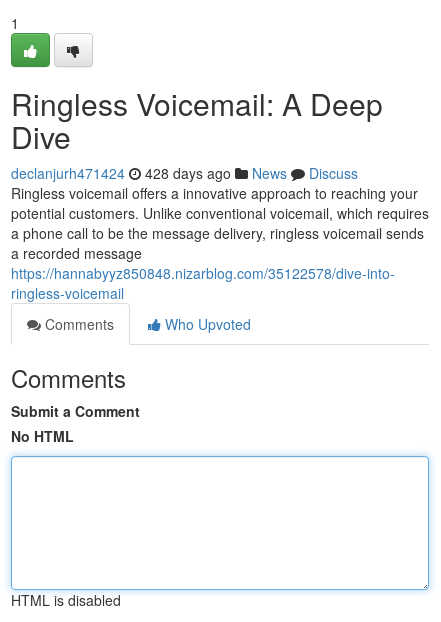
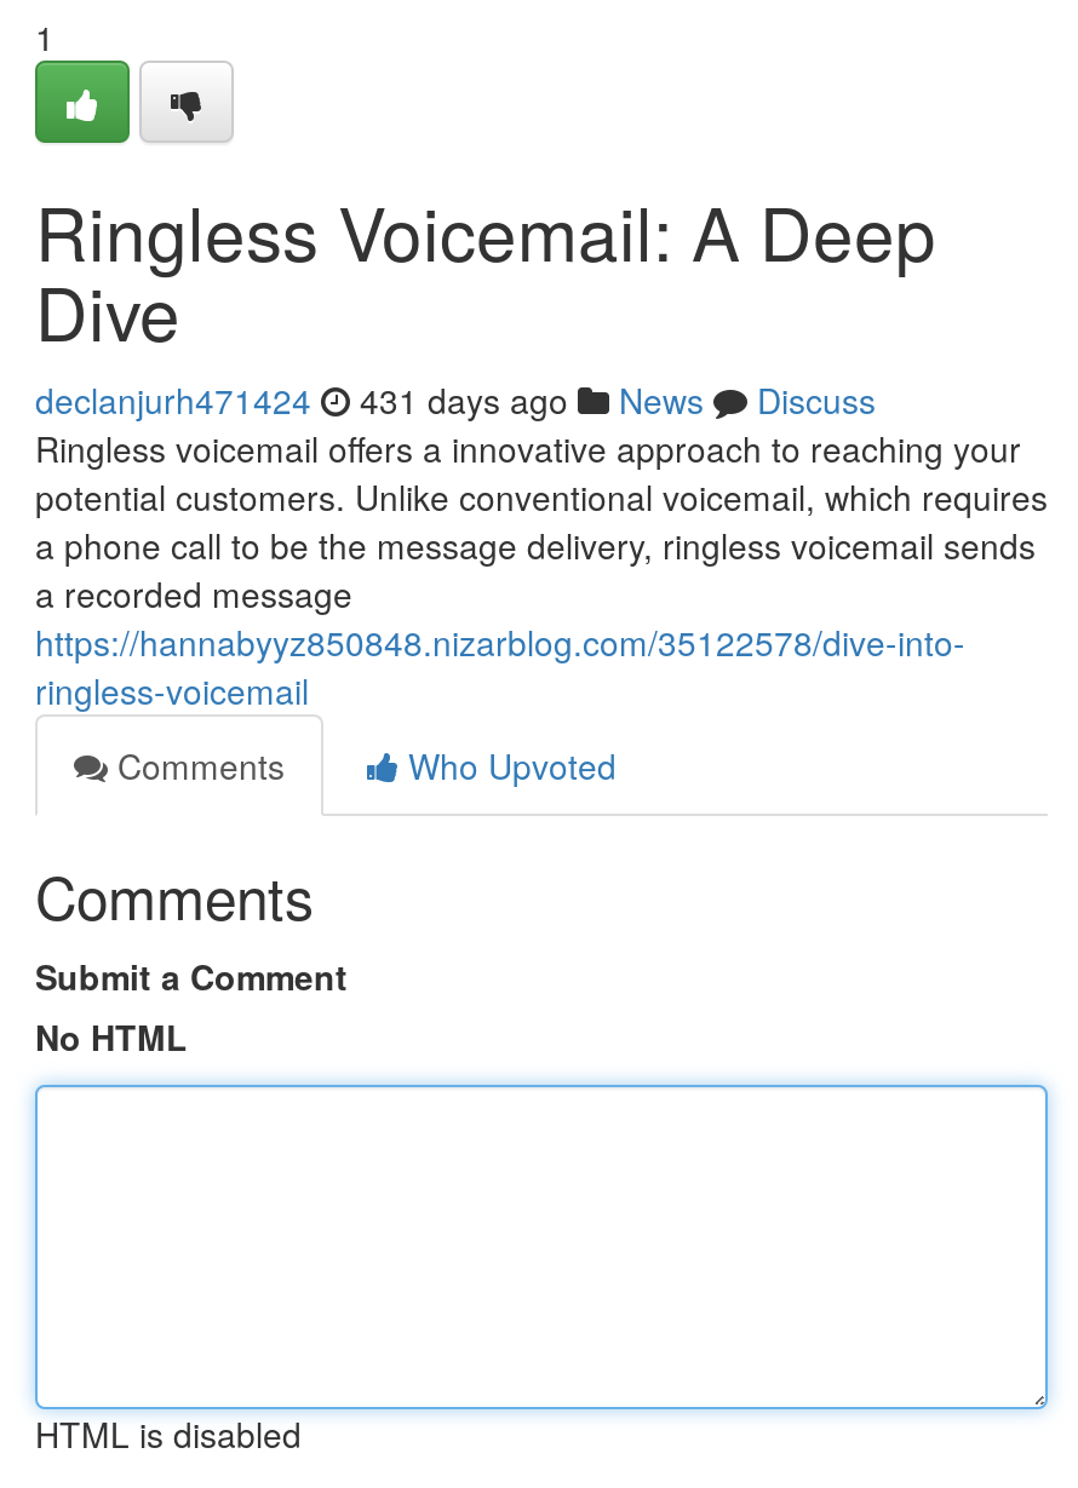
- declanjurh471424 428 days ago News Discuss
+ declanjurh471424 431 days ago News Discuss
